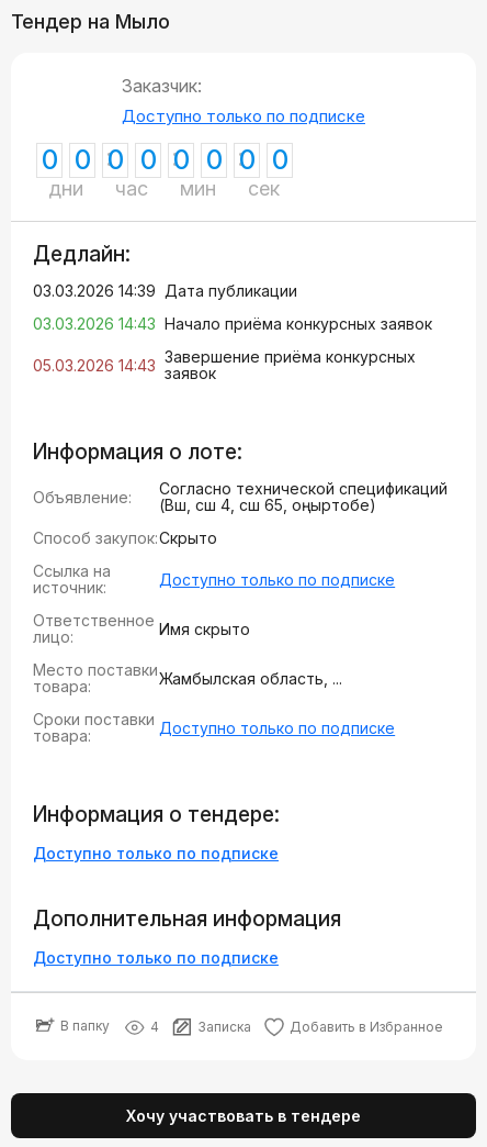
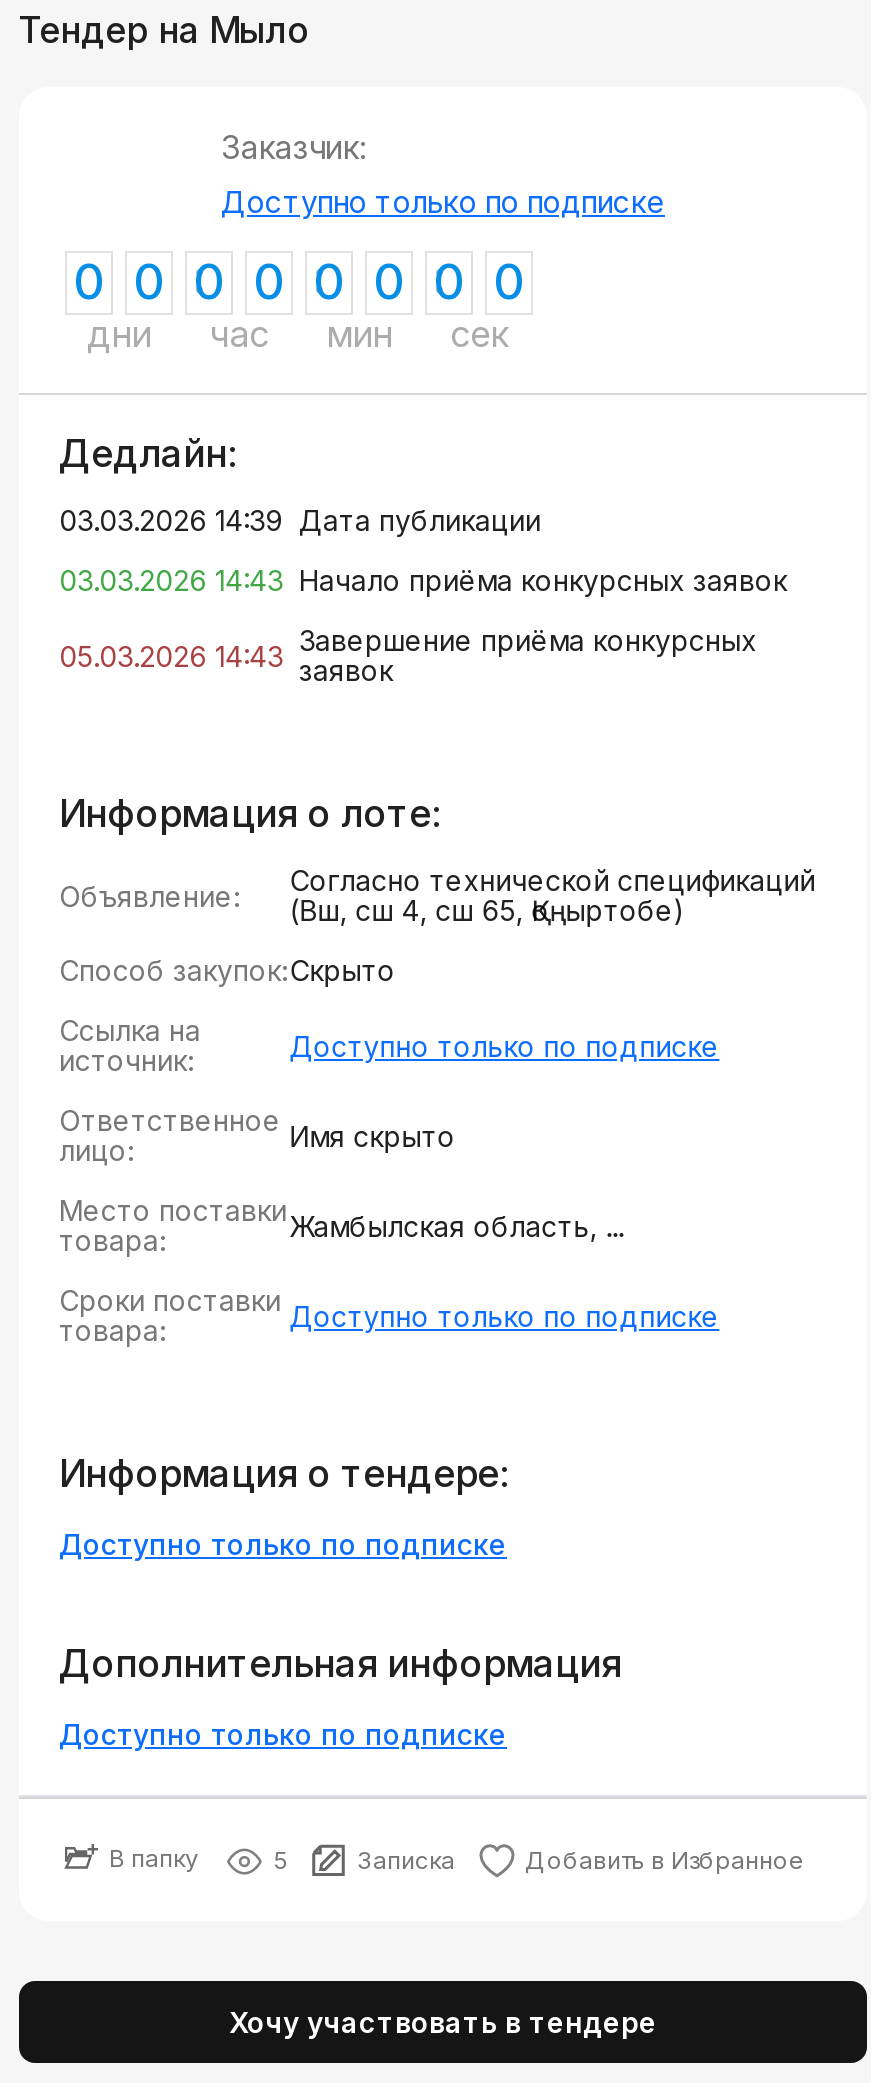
- 4
+ 5
